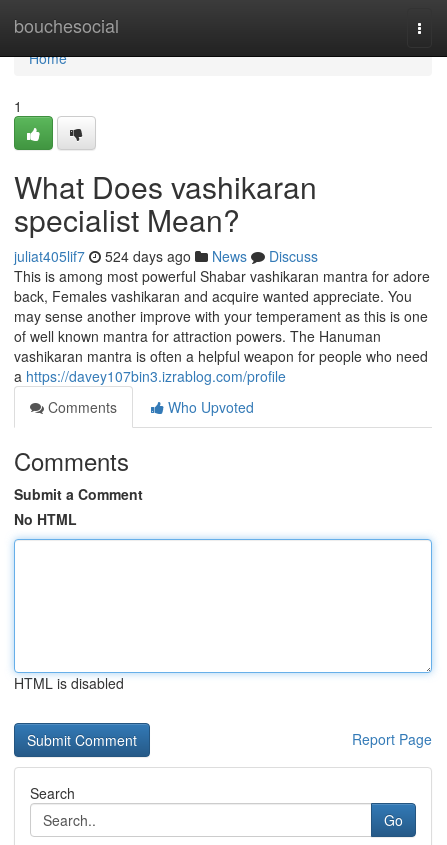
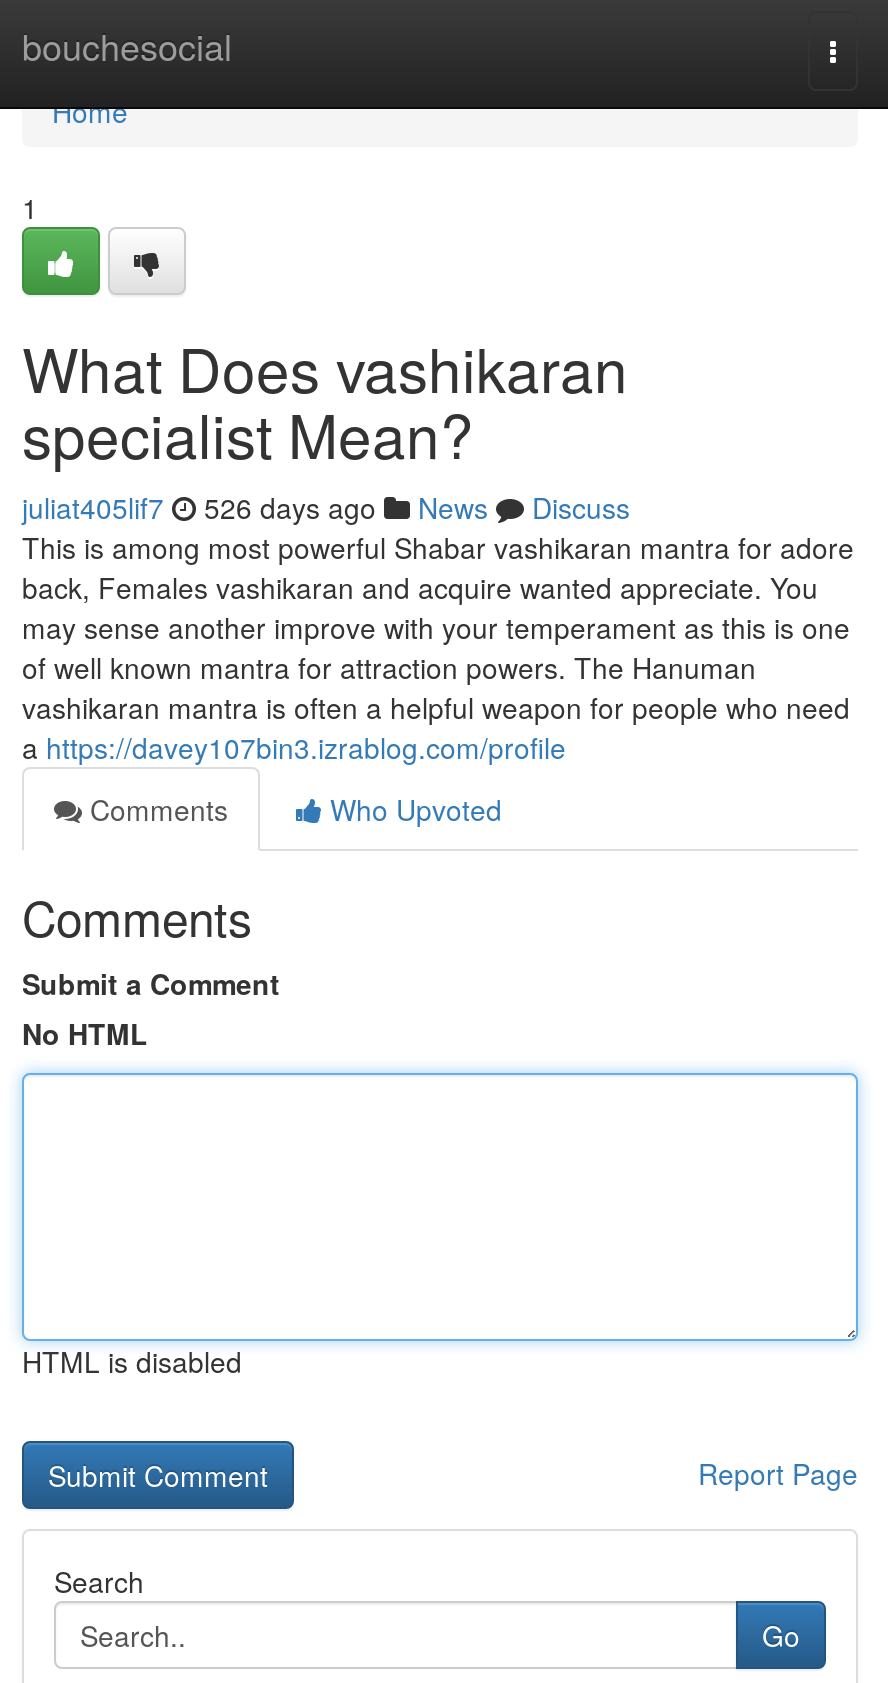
- juliat405lif7 524 days ago News Discuss
+ juliat405lif7 526 days ago News Discuss
